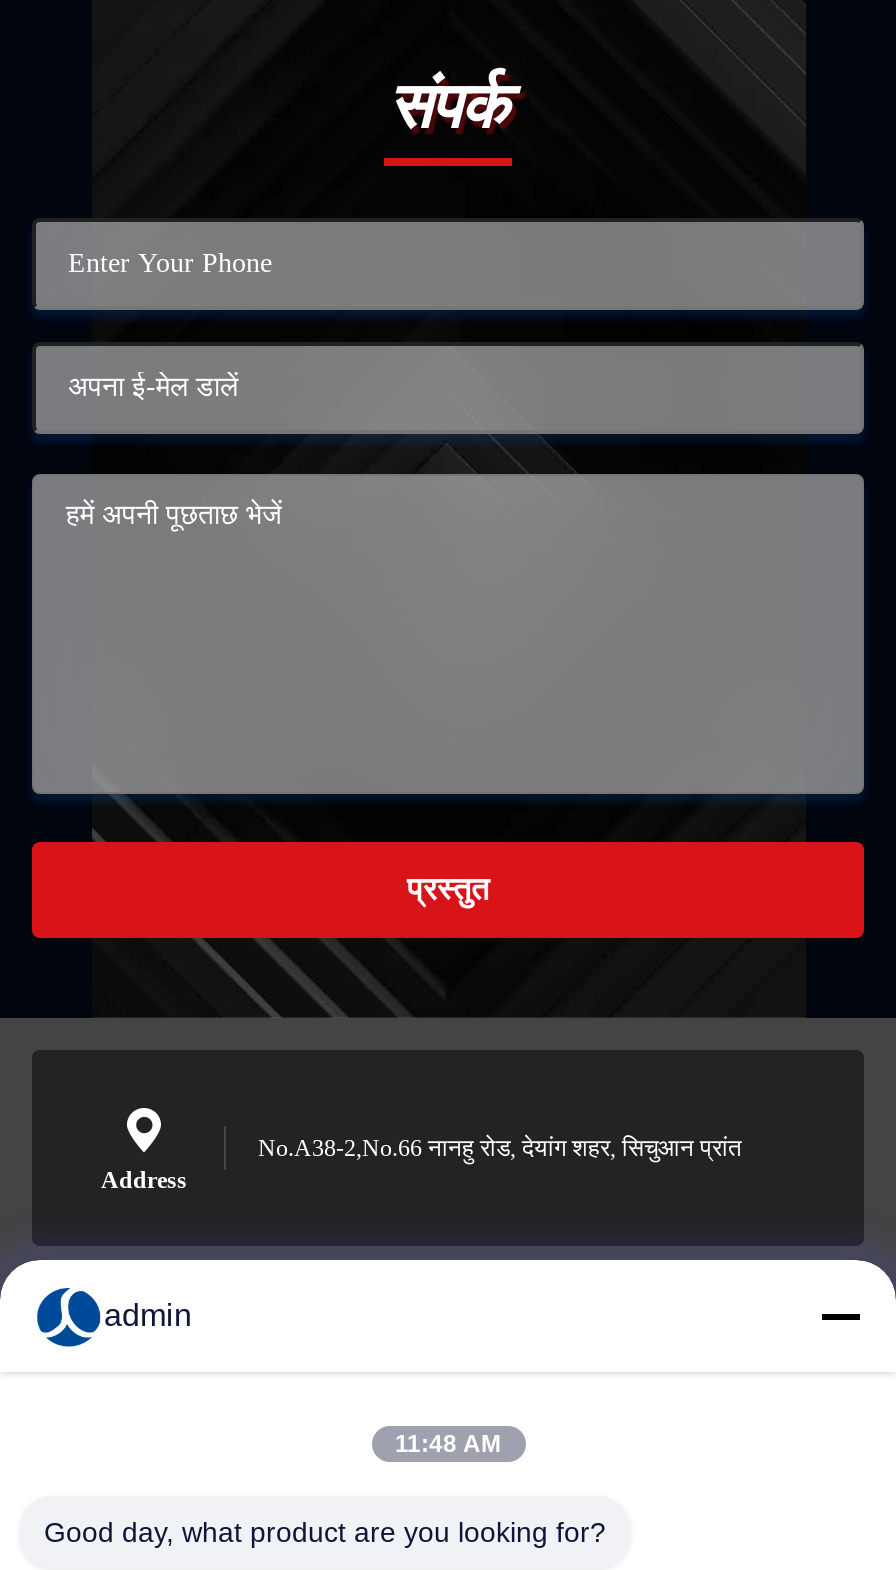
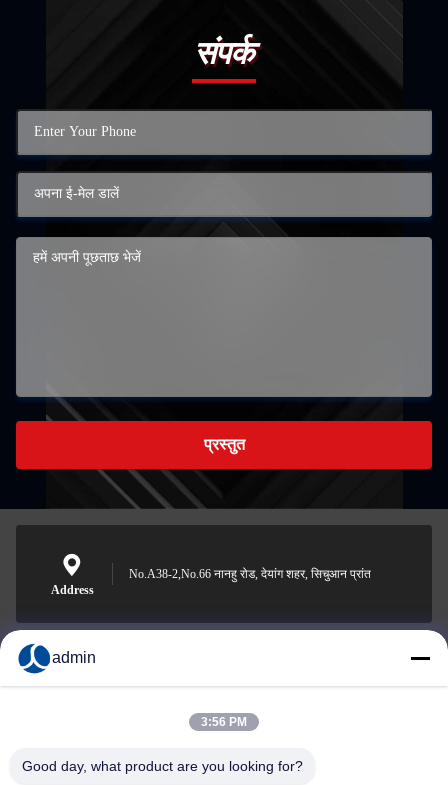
- 11:48 AM
+ 3:56 PM
